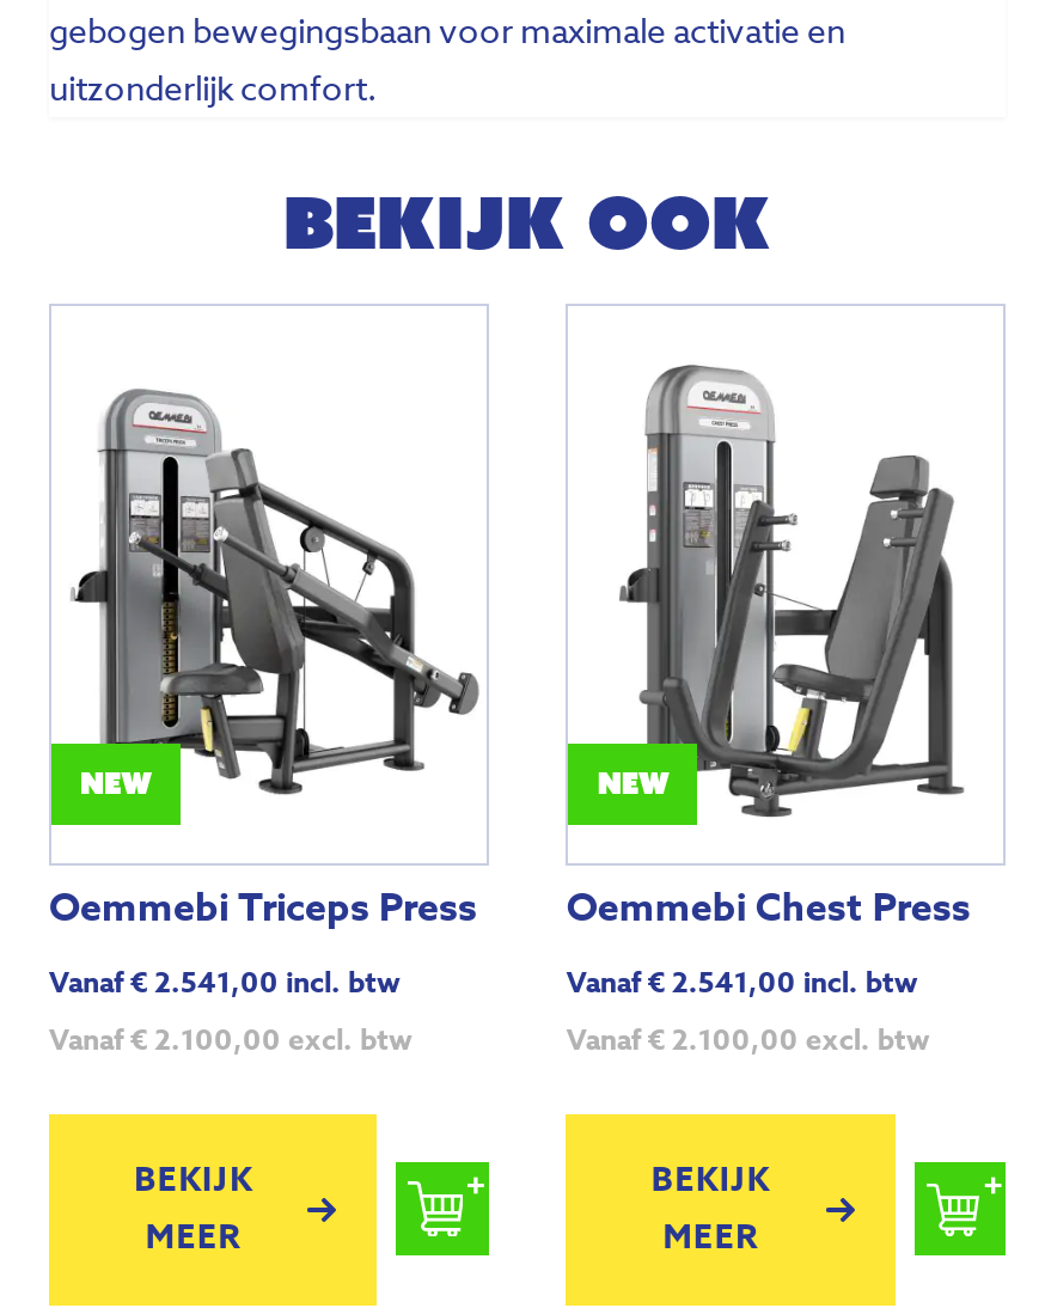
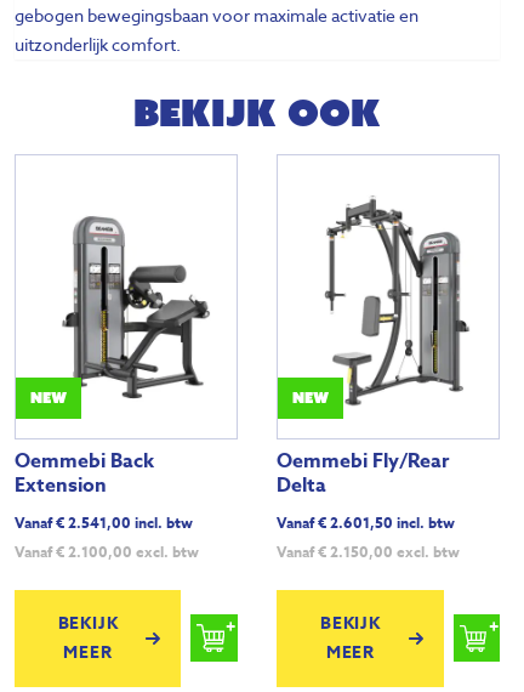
- [image]
- Oemmebi Chest Press
- Vanaf€2.541,00 incl. btw
- Vanaf€2.100,00 excl. btw
+ [image]
+ Oemmebi Fly/Rear
+ Delta
+ Vanaf€2.601,50 incl. btw
+ Vanaf€2.150,00 excl. btw

- [image]
- Oemmebi Triceps Press
+ [image]
+ Oemmebi Back
+ Extension
